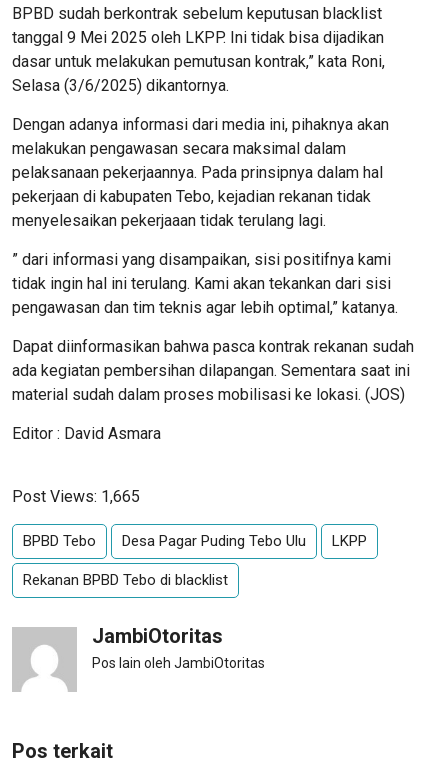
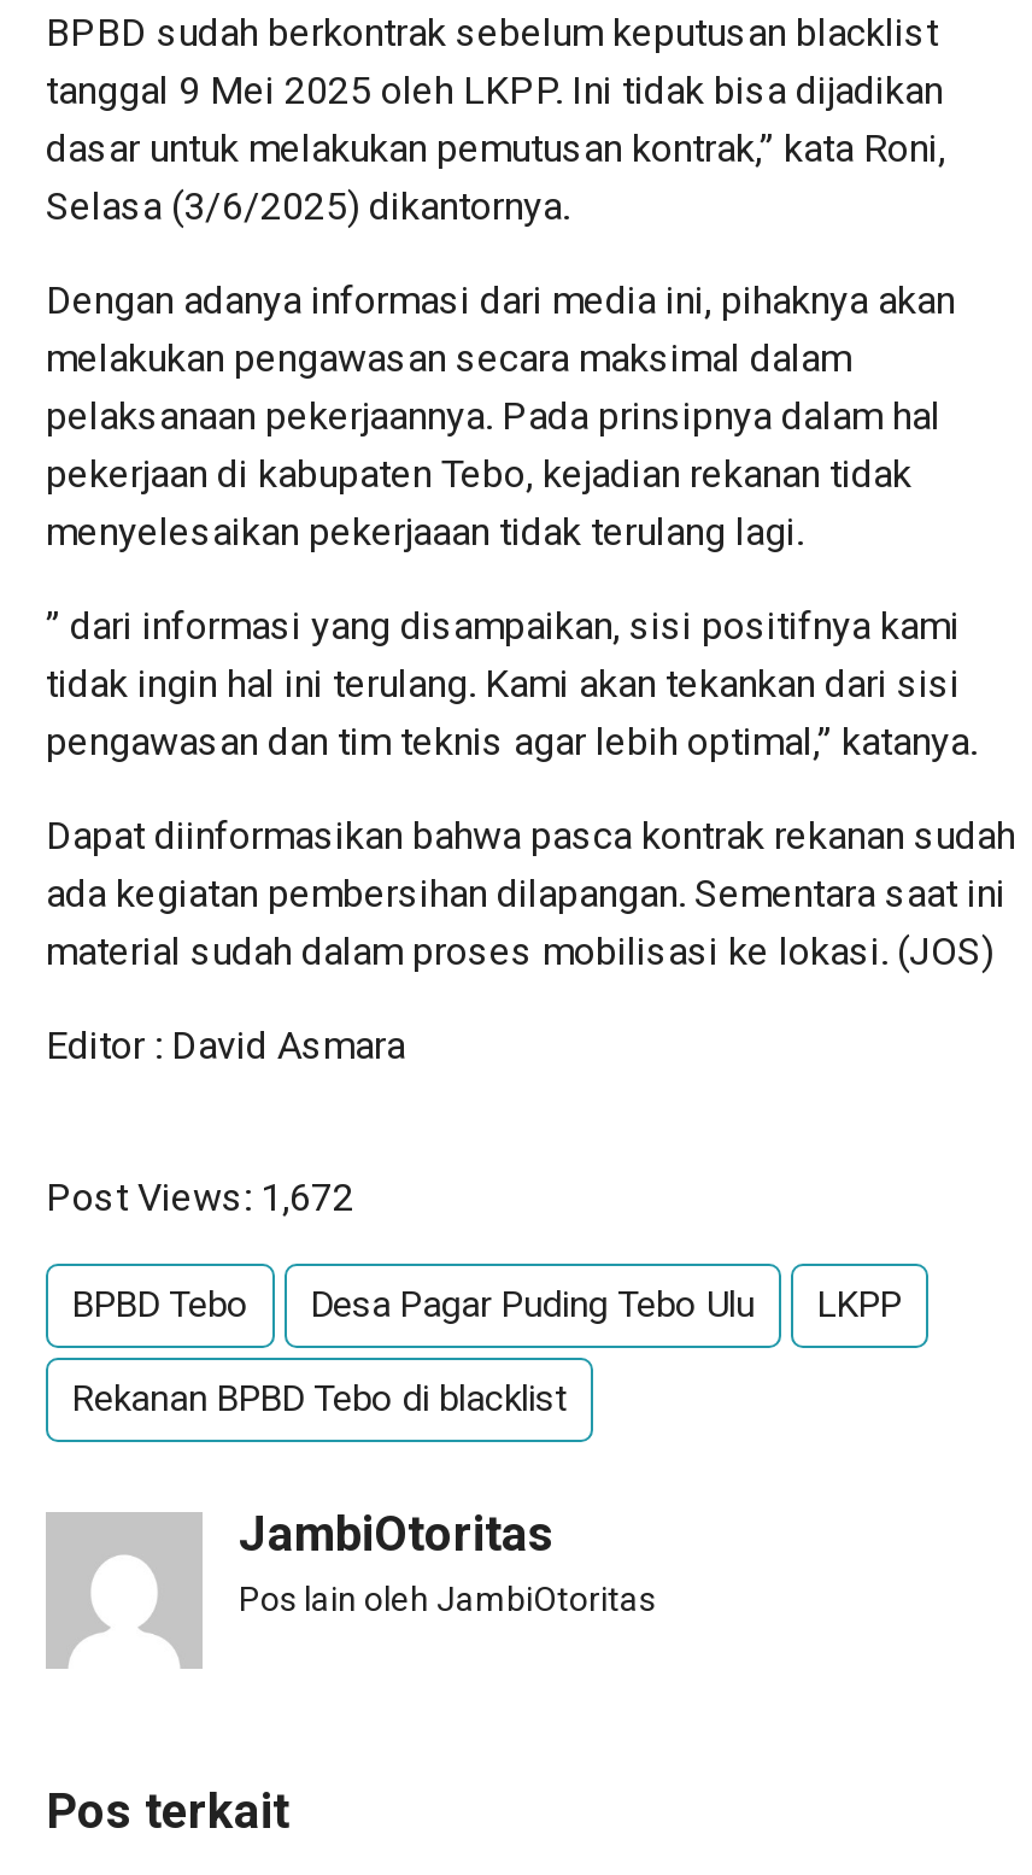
- Post Views: 1,665
+ Post Views: 1,672
